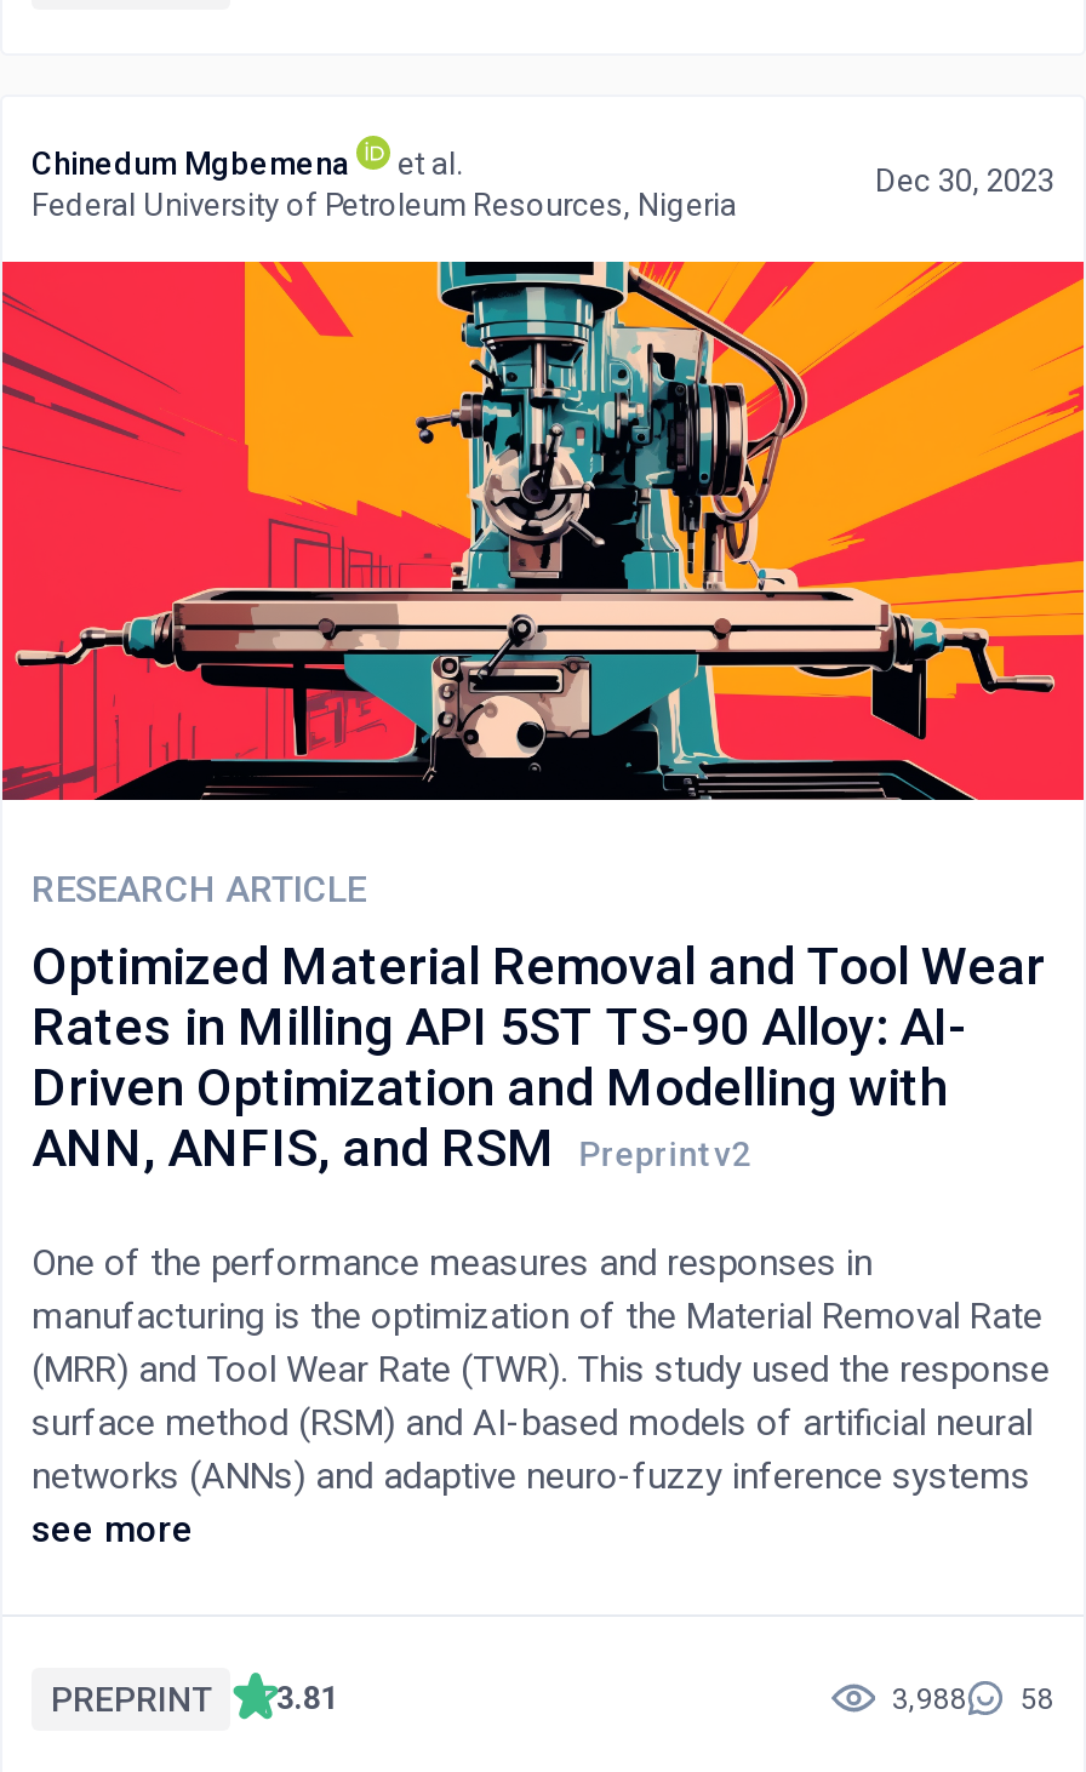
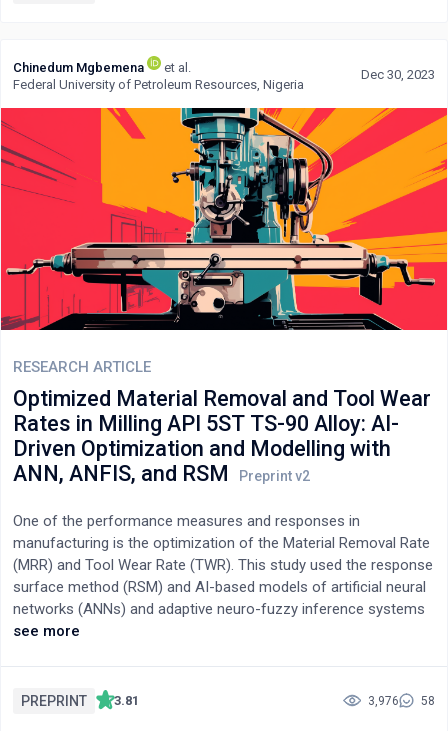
- 3,988
+ 3,976
